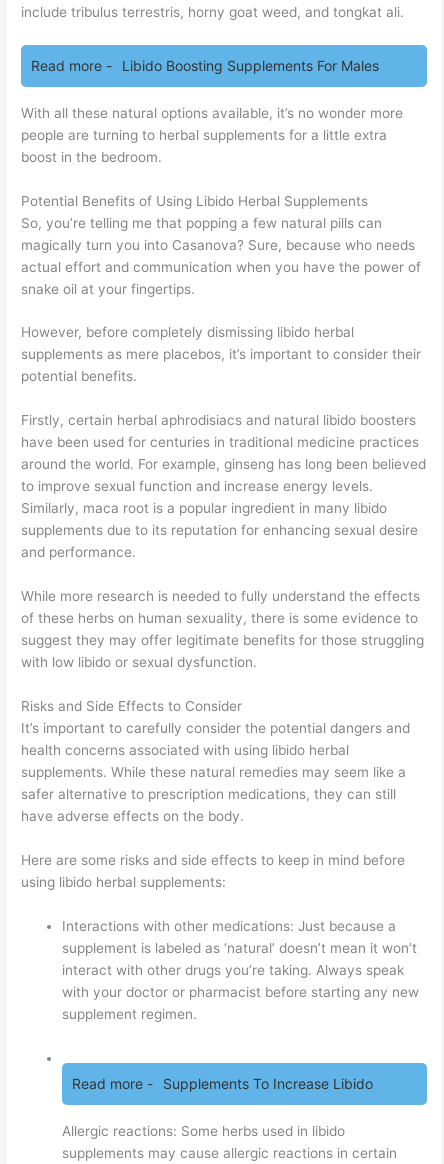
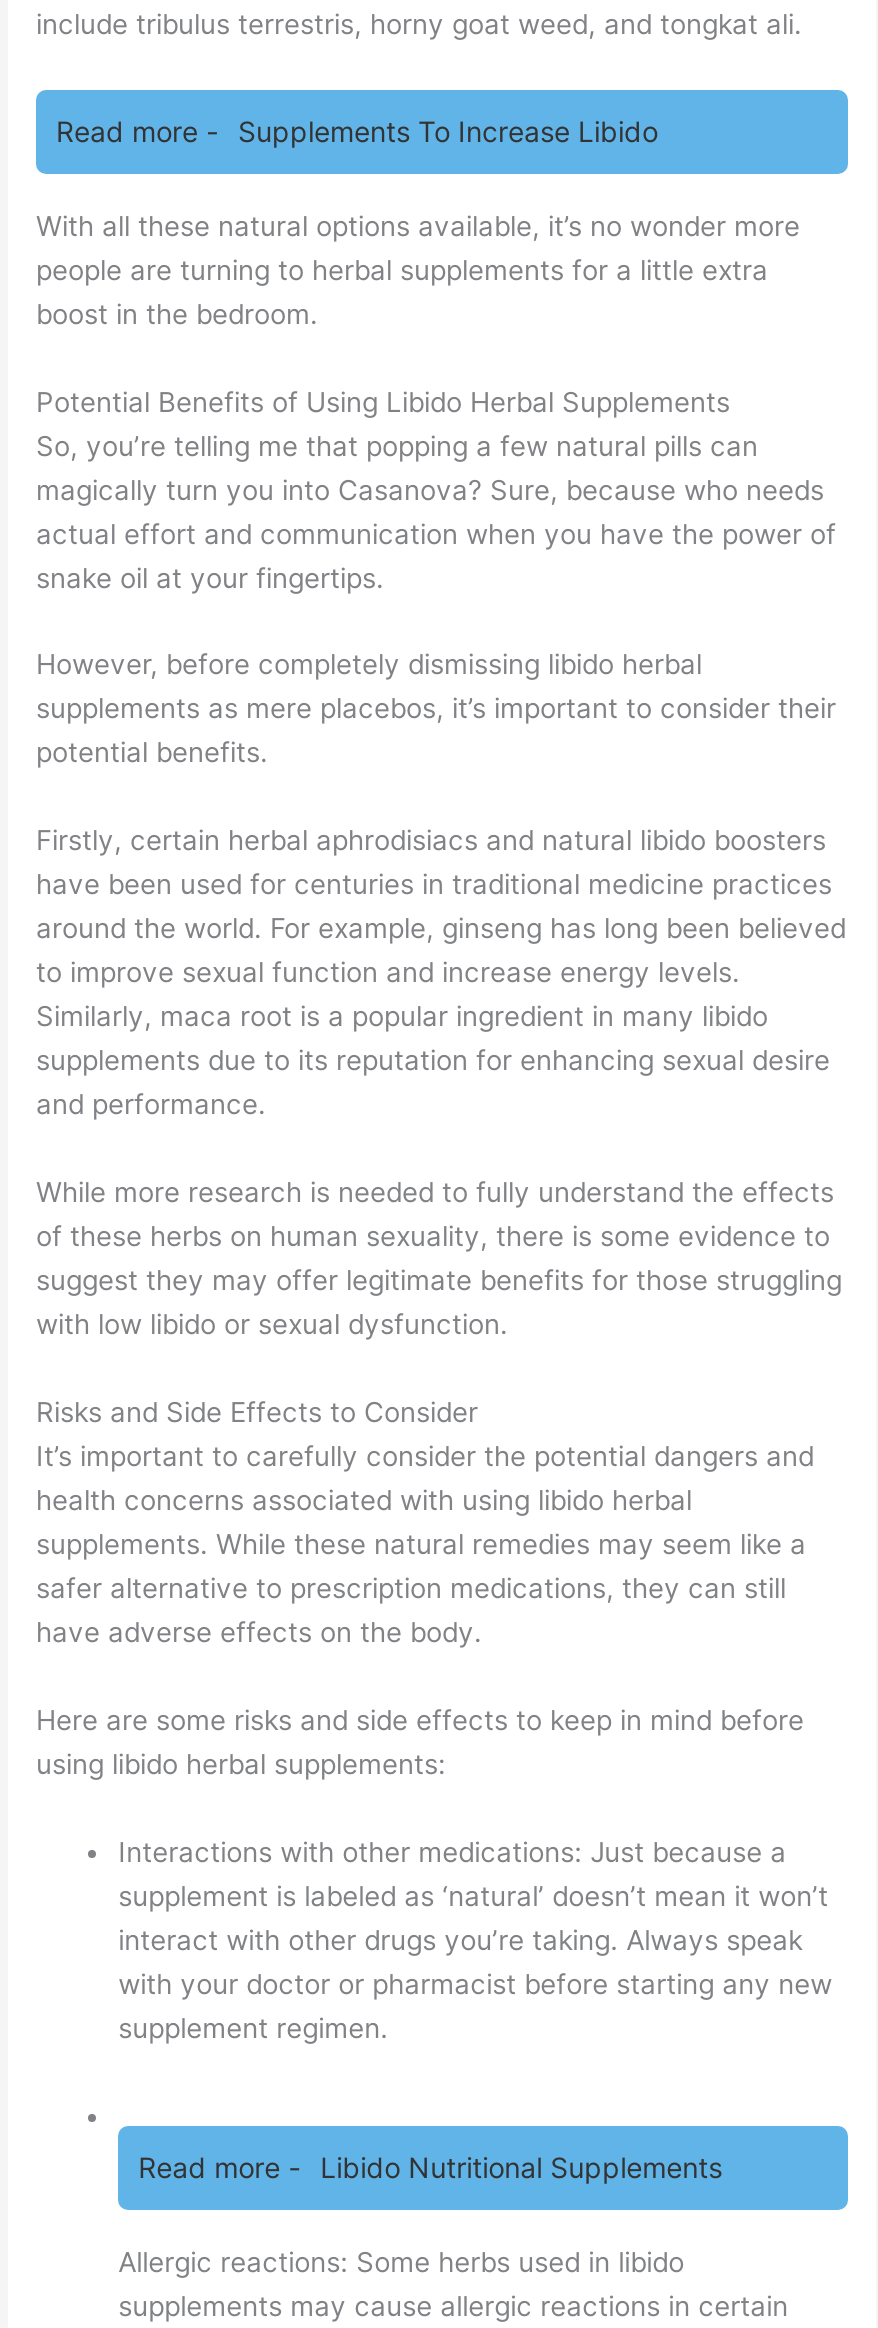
- Read more - Libido Boosting Supplements For Males

+ Read more - Libido Nutritional Supplements

moved up: Read more - Supplements To Increase Libido
